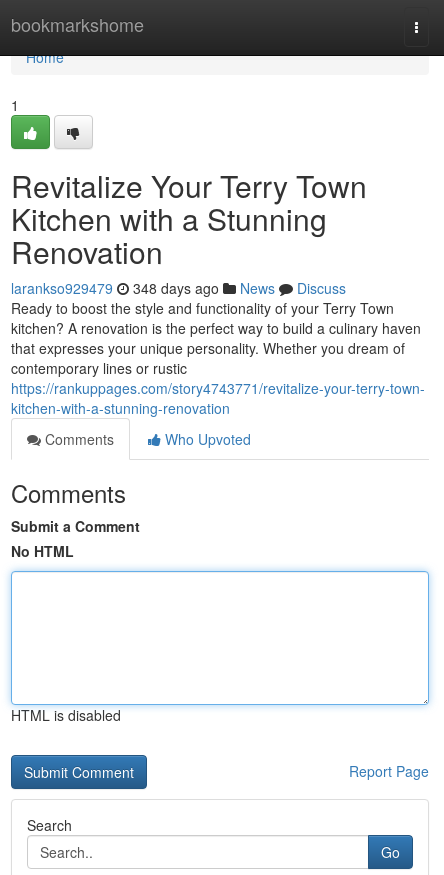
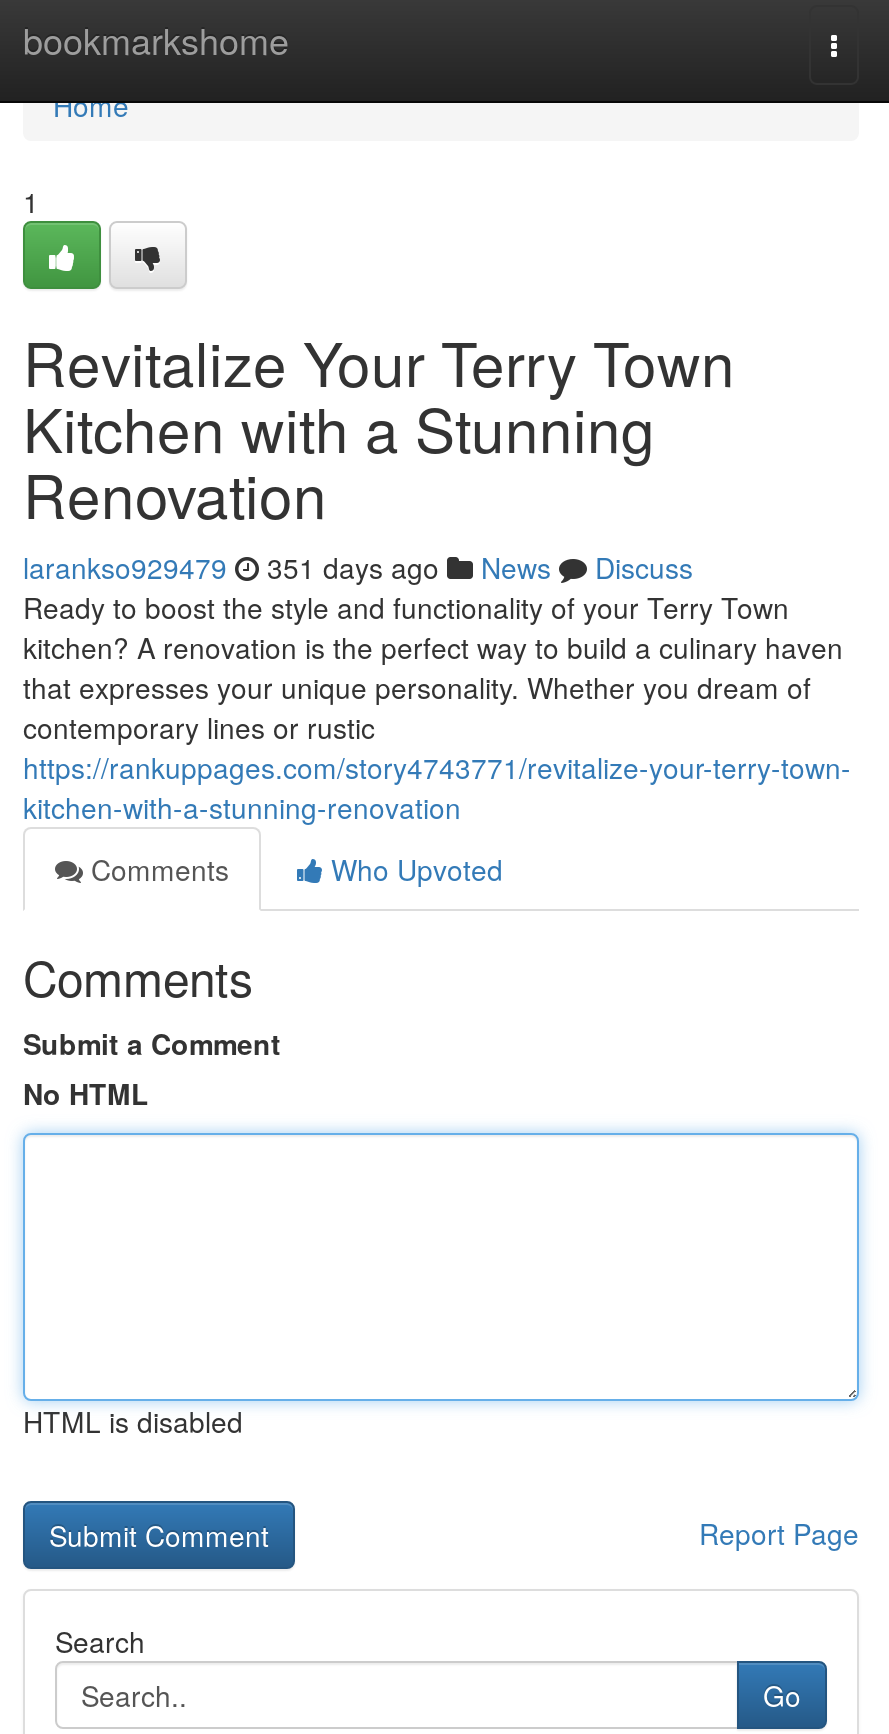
- larankso929479 348 days ago News Discuss
+ larankso929479 351 days ago News Discuss
